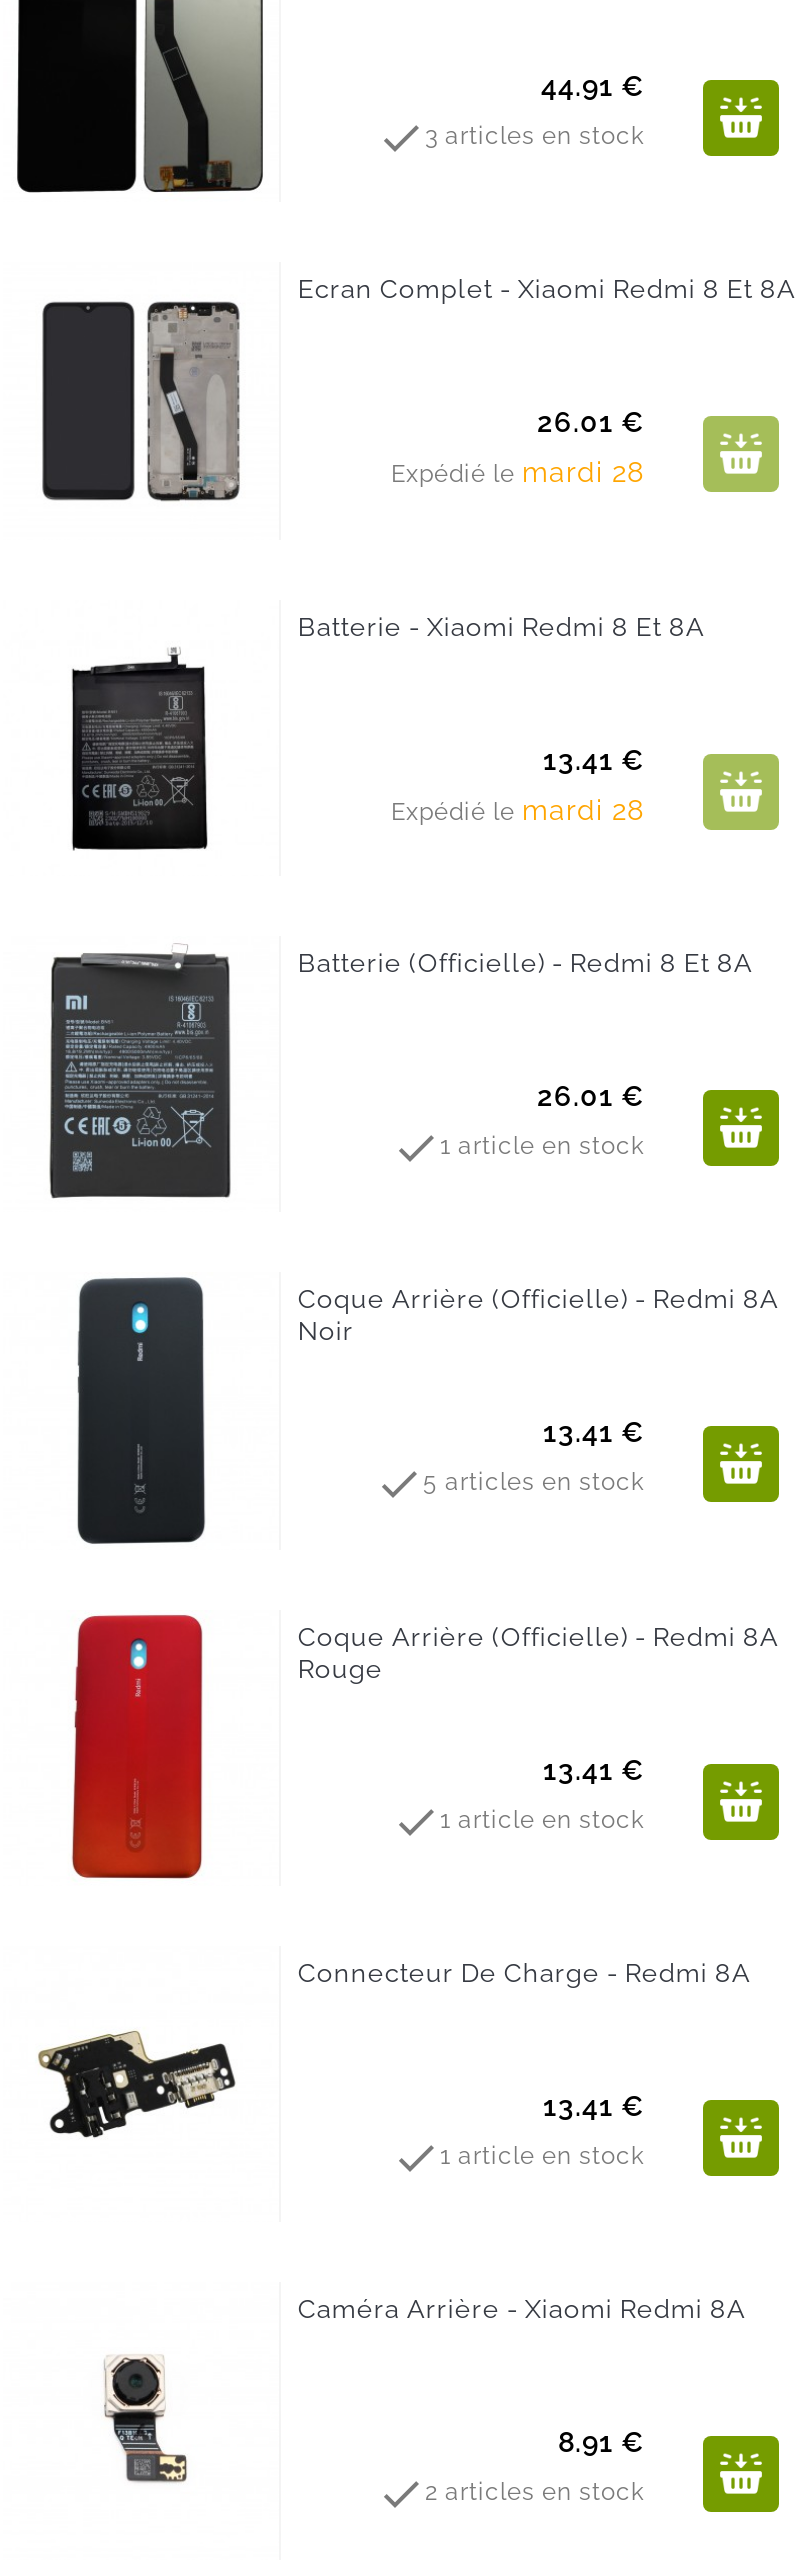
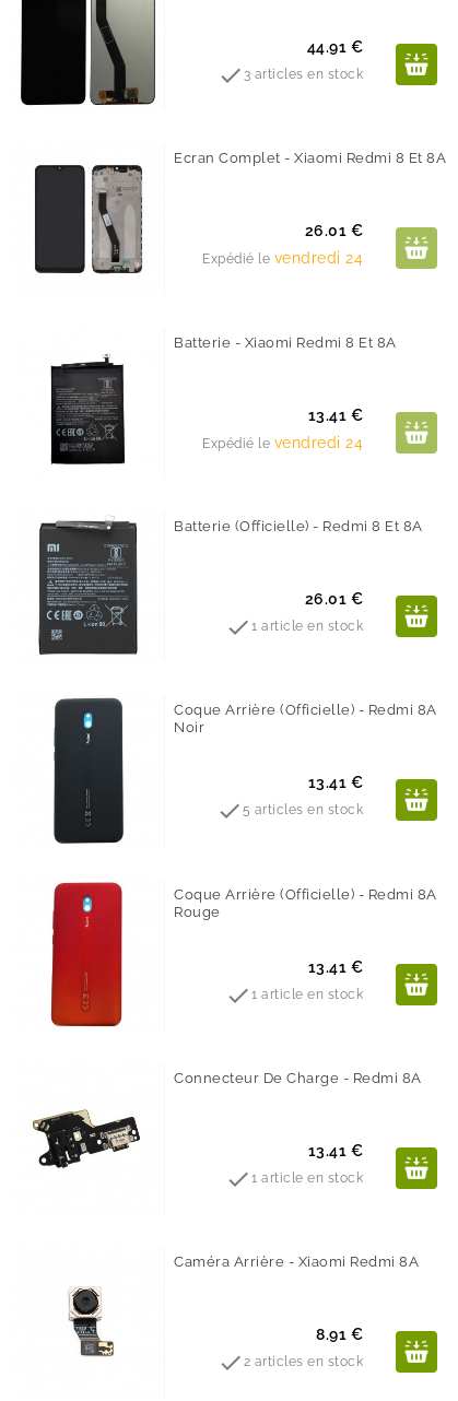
- Expédié le mardi 28
+ Expédié le vendredi 24

- Expédié le mardi 28
+ Expédié le vendredi 24
